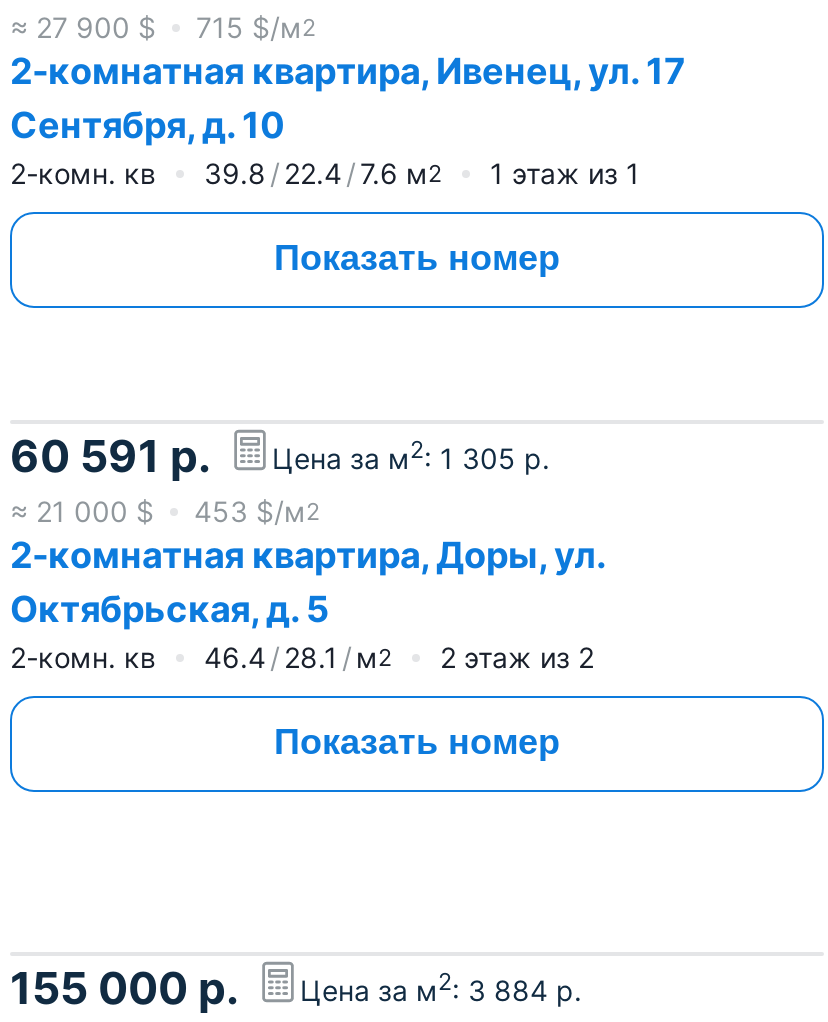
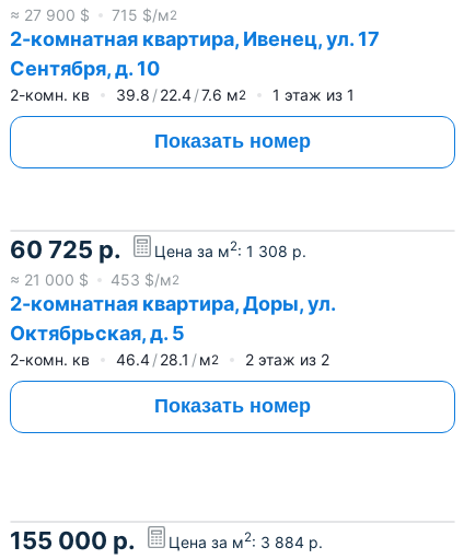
- 60 591 р.
+ 60 725 р.

- Цена за м2: 1 305 р.
+ Цена за м2: 1 308 р.
